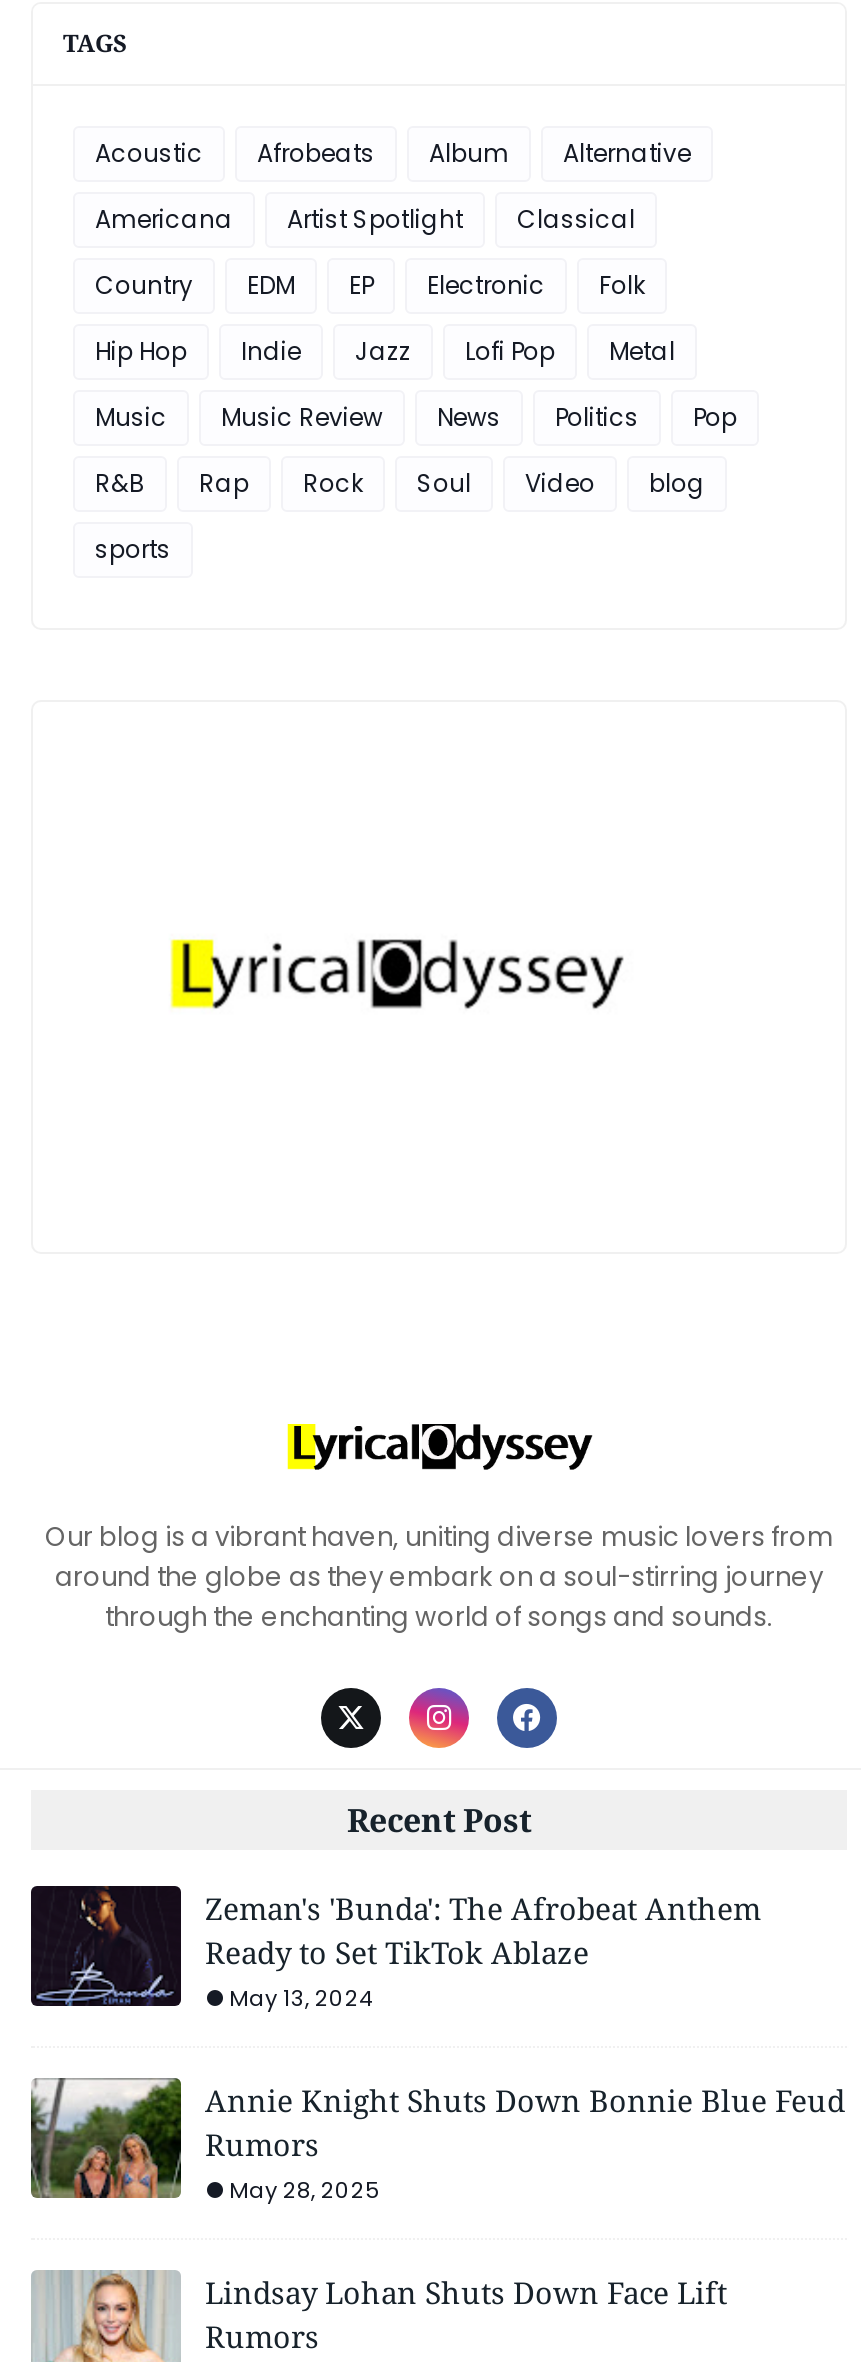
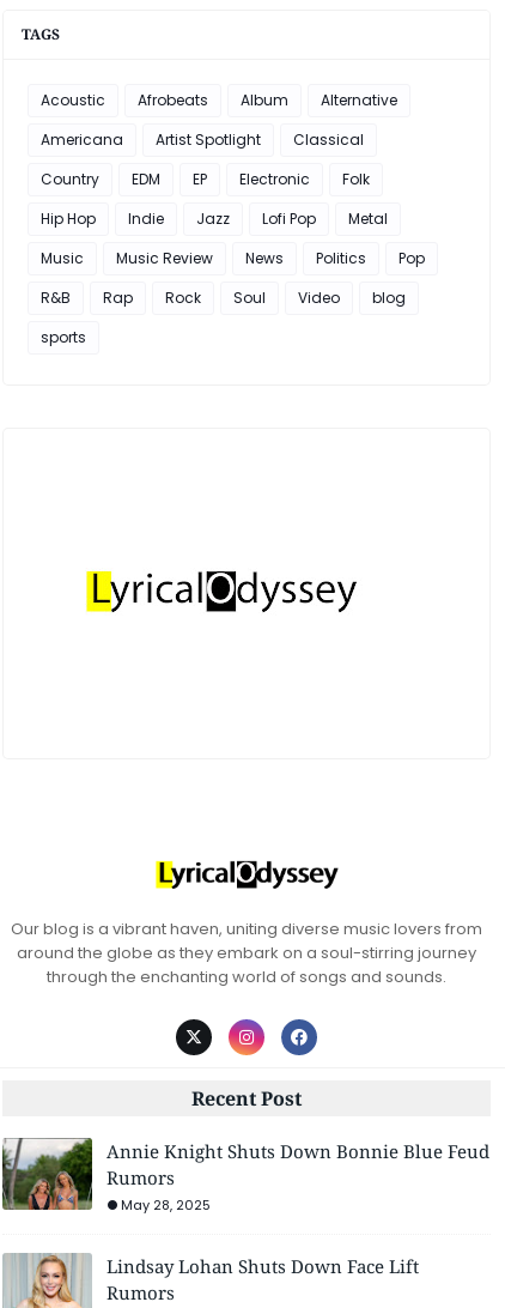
- [image]
- Zeman's 'Bunda': The Afrobeat Anthem
- Ready to Set TikTok Ablaze
- May 13, 2024
